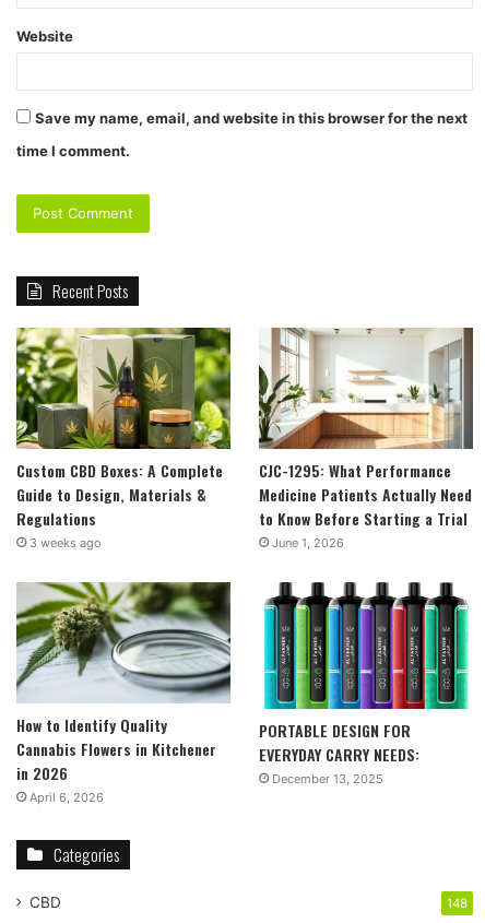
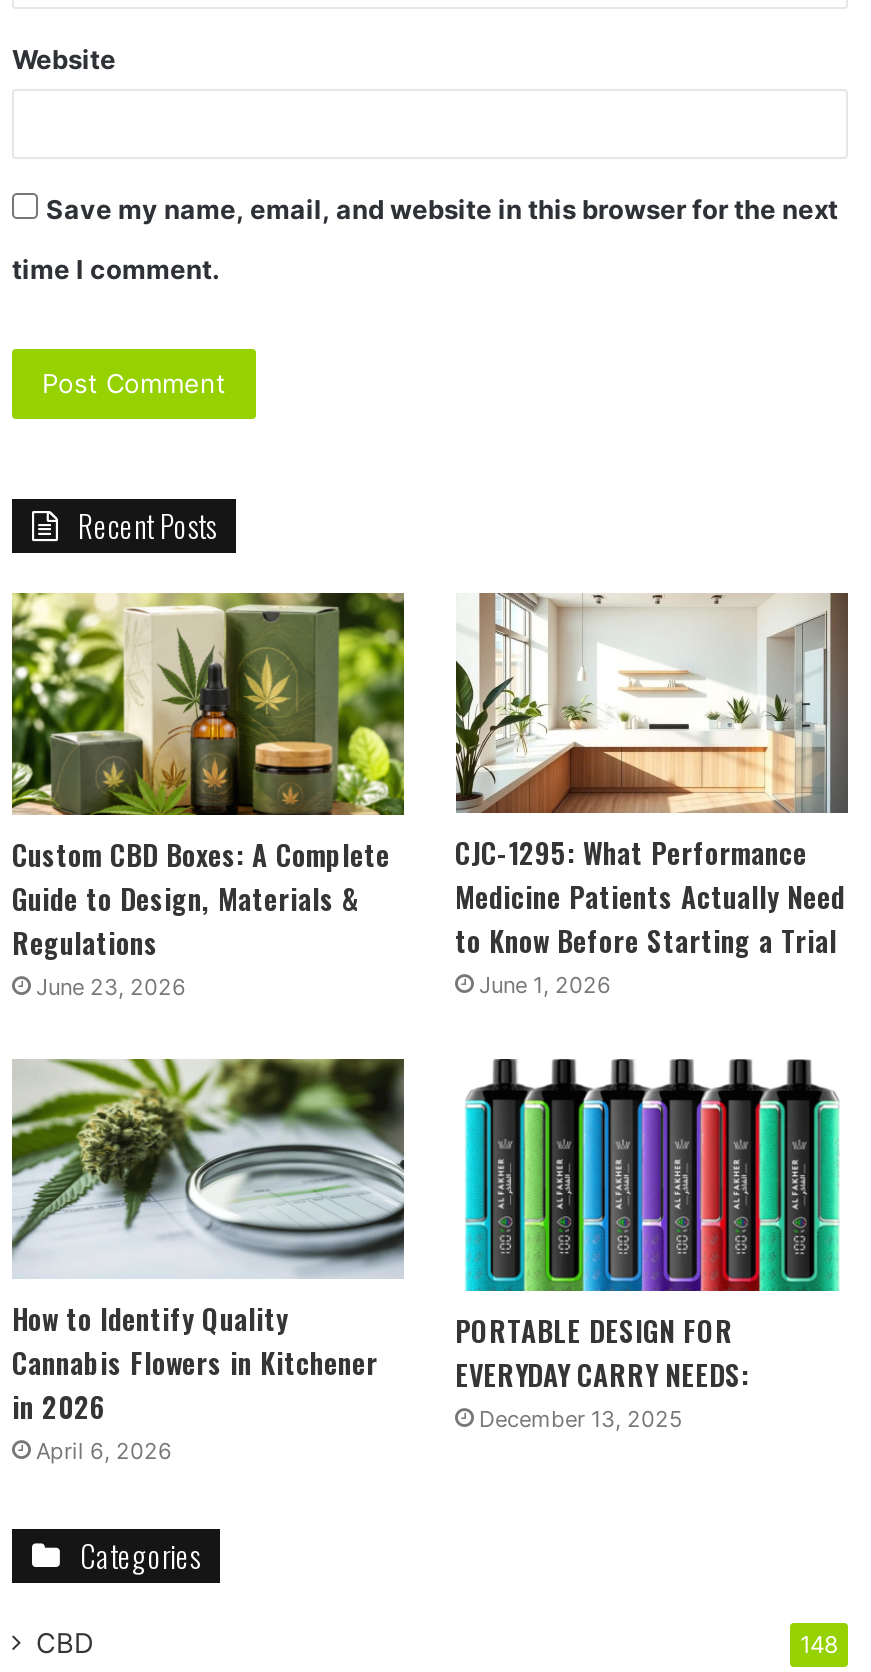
- 3 weeks ago
+ June 23, 2026
